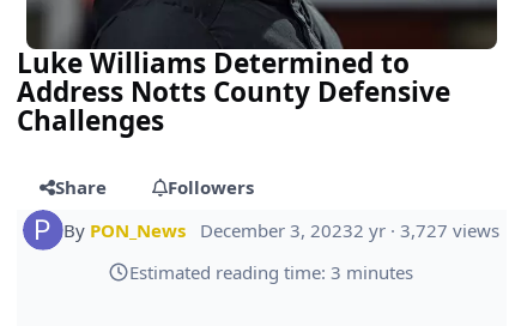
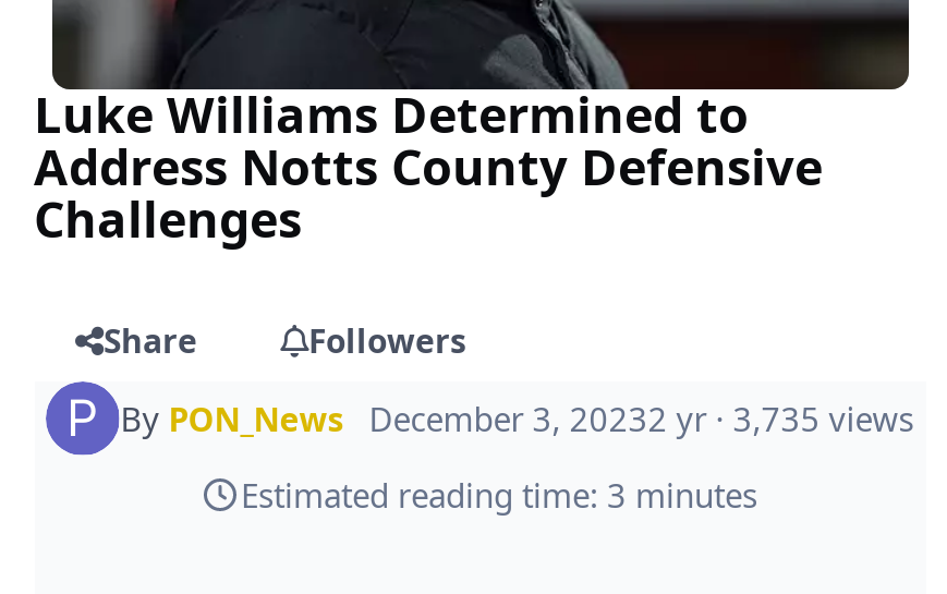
- By PON_News December 3, 20232 yr · 3,727 views
+ By PON_News December 3, 20232 yr · 3,735 views
